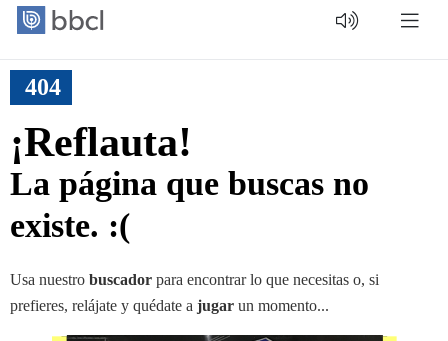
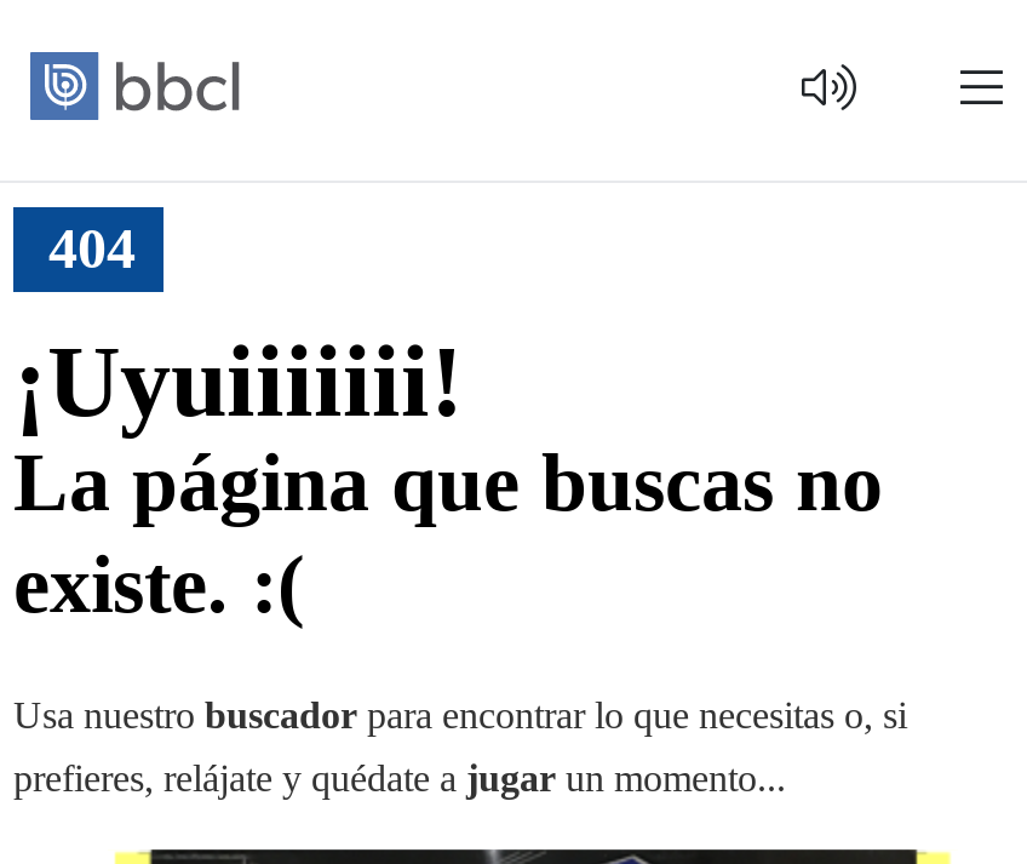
- ¡Reflauta!
+ ¡Uyuiiiiiii!
